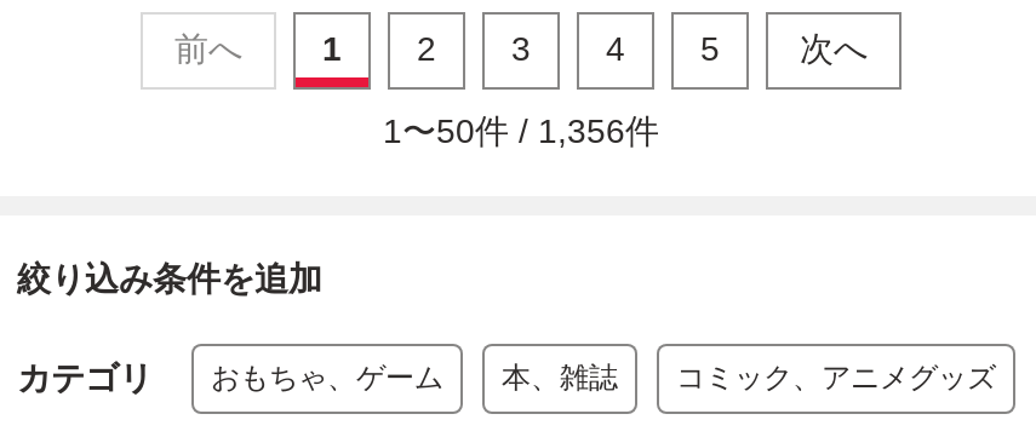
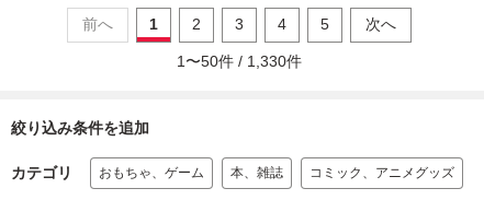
- 1〜50件 / 1,356件
+ 1〜50件 / 1,330件
